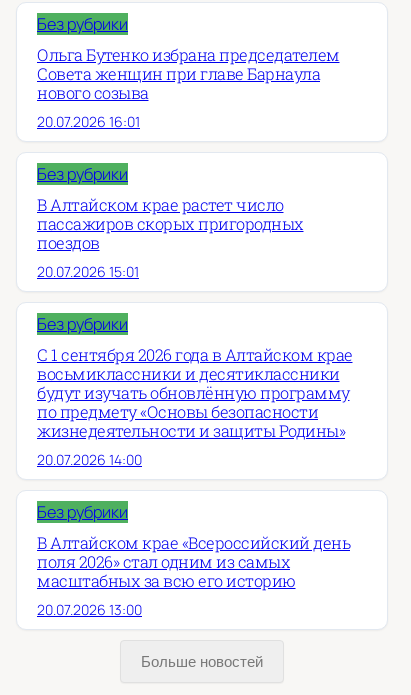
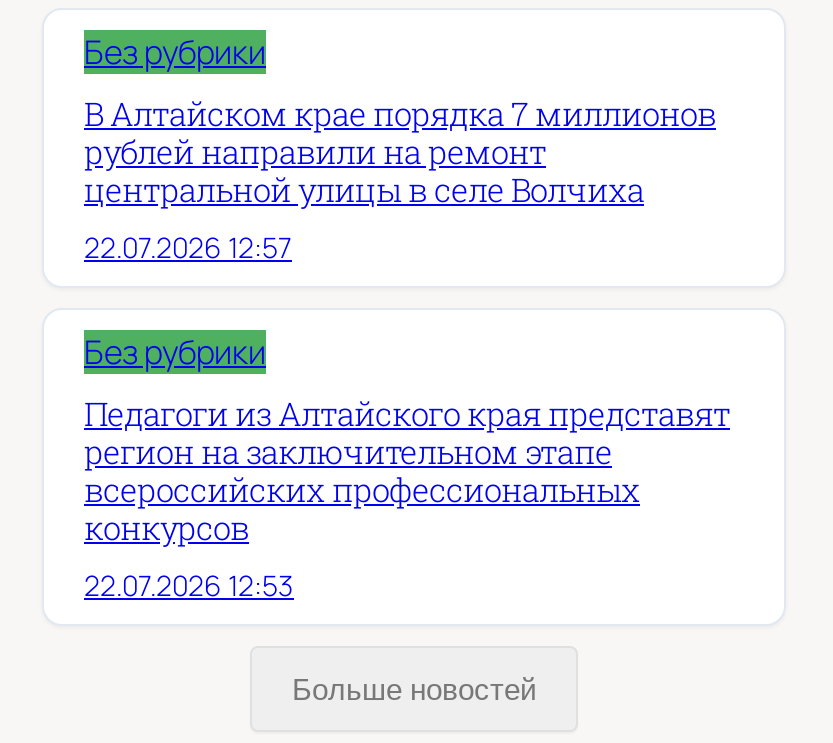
- Ольга Бутенко избрана председателем
- Совета женщин при главе Барнаула
- нового созыва
- 20.07.2026 16:01
+ В Алтайском крае порядка 7 миллионов
+ рублей направили на ремонт
+ центральной улицы в селе Волчиха
+ 22.07.2026 12:57

- В Алтайском крае растет число
- пассажиров скорых пригородных
- поездов
- 20.07.2026 15:01
- Без рубрики
- С 1 сентября 2026 года в Алтайском крае
- восьмиклассники и десятиклассники
- будут изучать обновлённую программу
- по предмету «Основы безопасности
- жизнедеятельности и защиты Родины»
- 20.07.2026 14:00
- Без рубрики
- В Алтайском крае «Всероссийский день
- поля 2026» стал одним из самых
- масштабных за всю его историю
- 20.07.2026 13:00
+ Педагоги из Алтайского края представят
+ регион на заключительном этапе
+ всероссийских профессиональных
+ конкурсов
+ 22.07.2026 12:53
